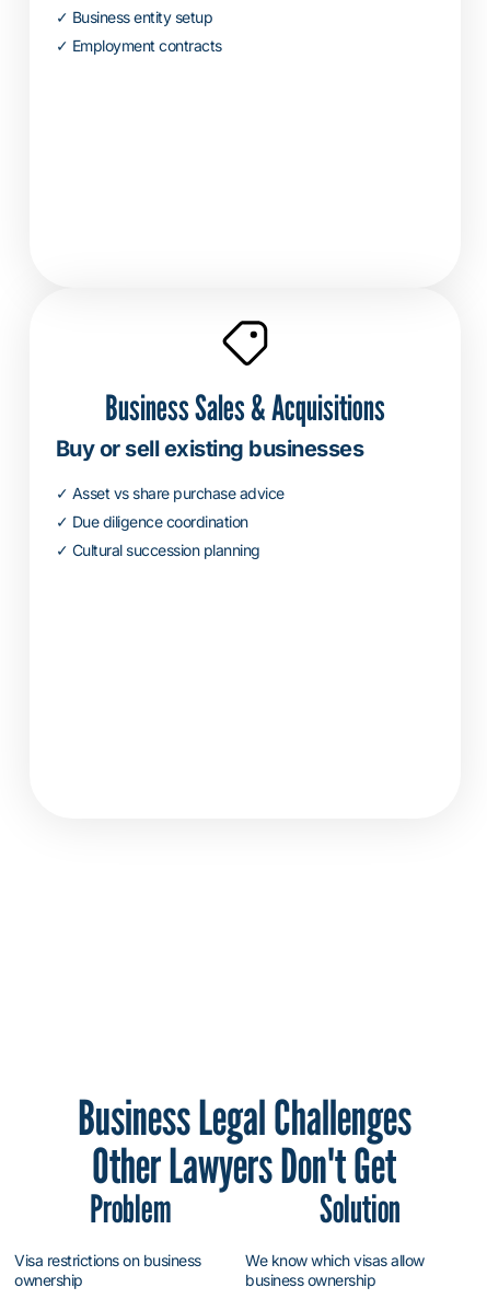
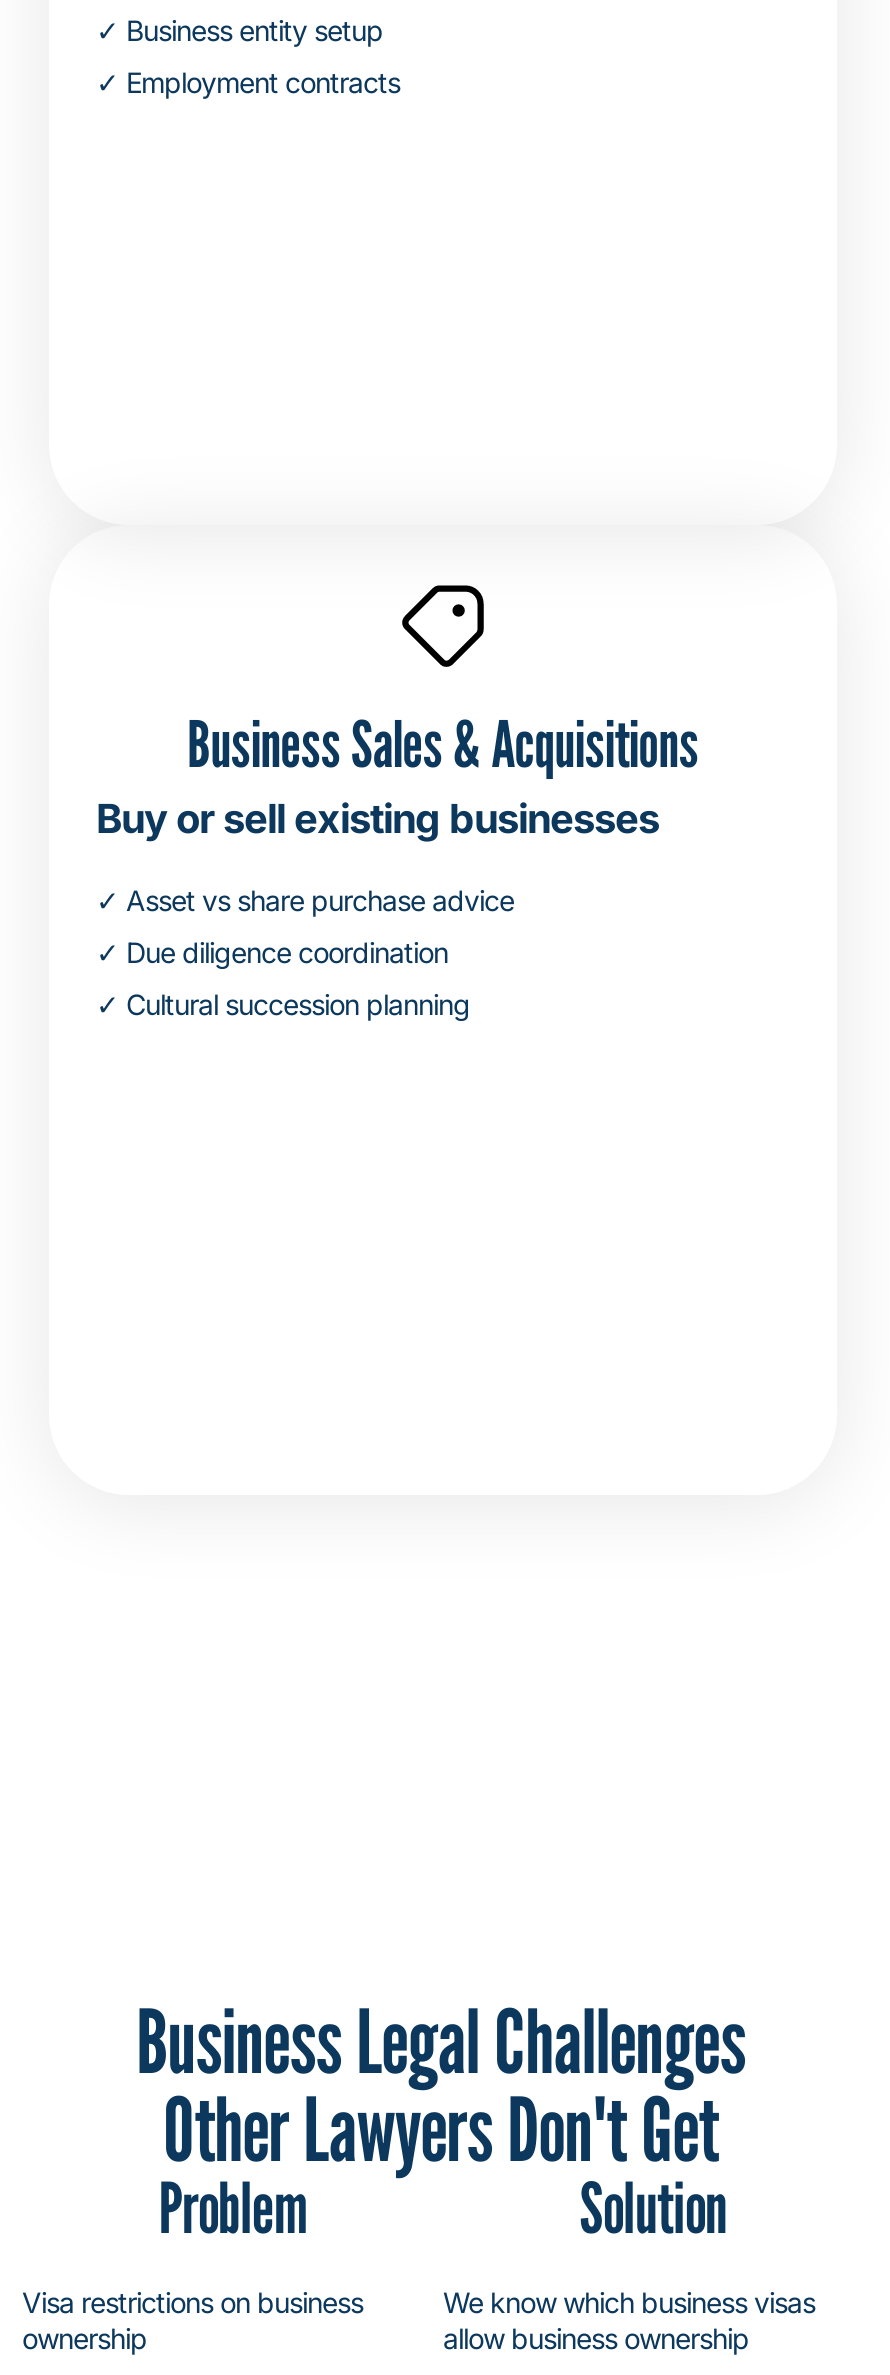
- We know which visas allow
- business ownership
+ We know which business visas
+ allow business ownership
